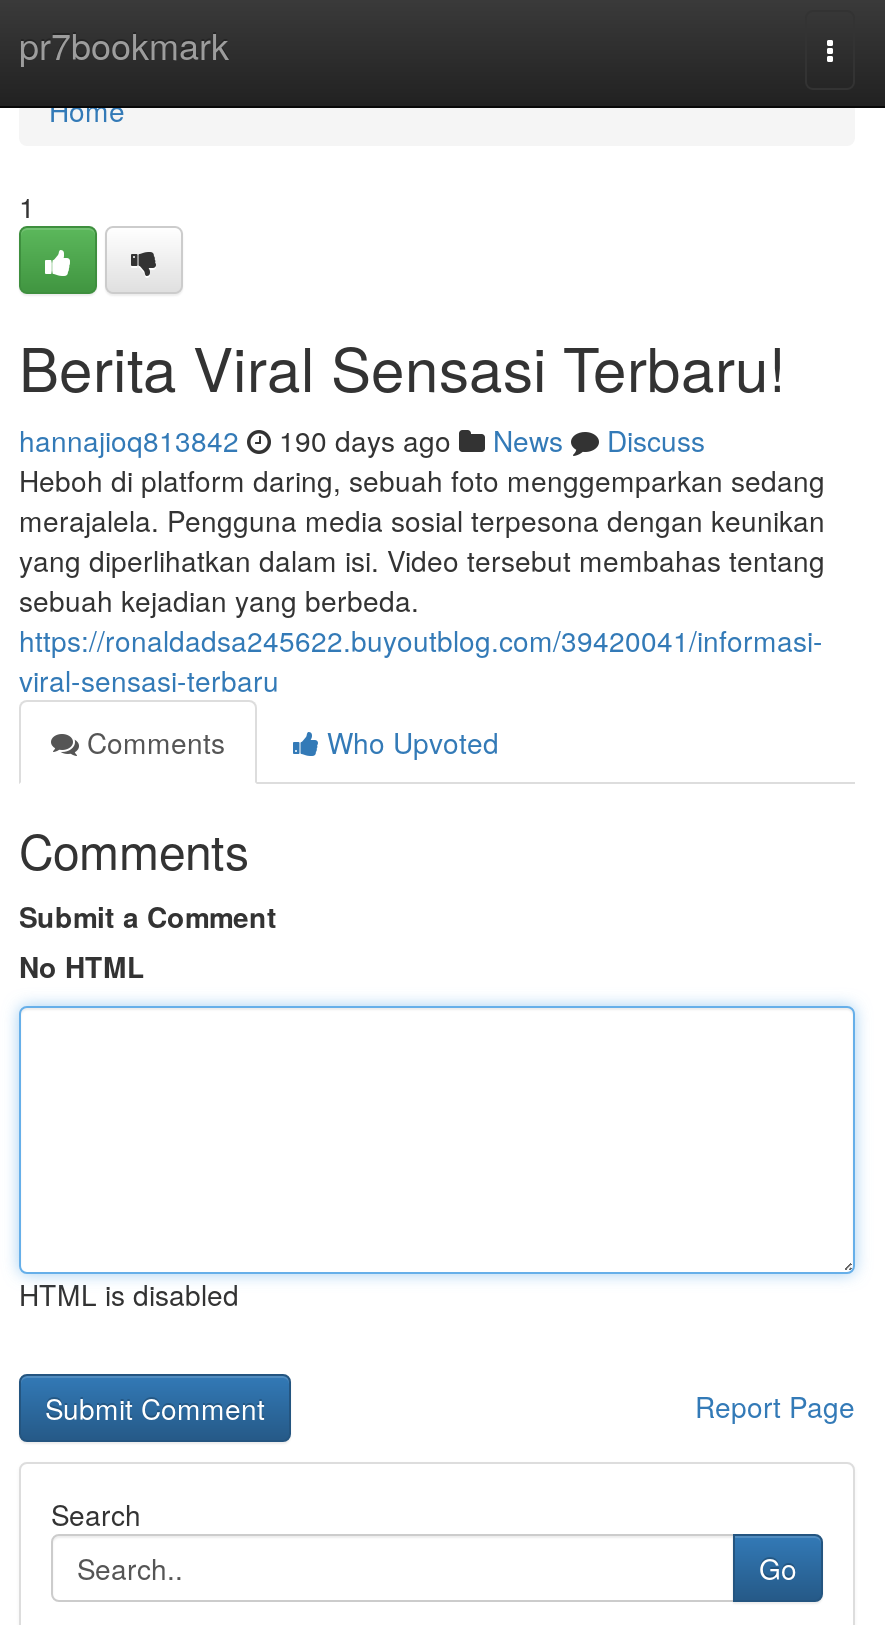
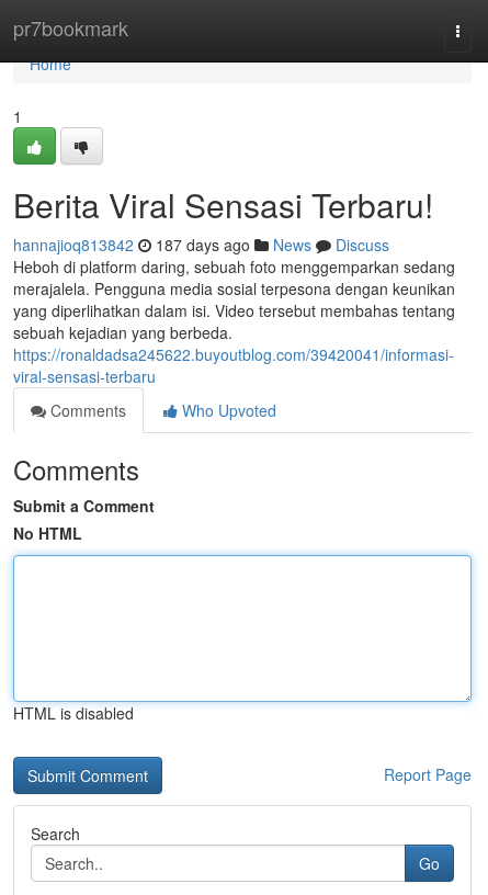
- hannajioq813842 190 days ago News Discuss
+ hannajioq813842 187 days ago News Discuss
